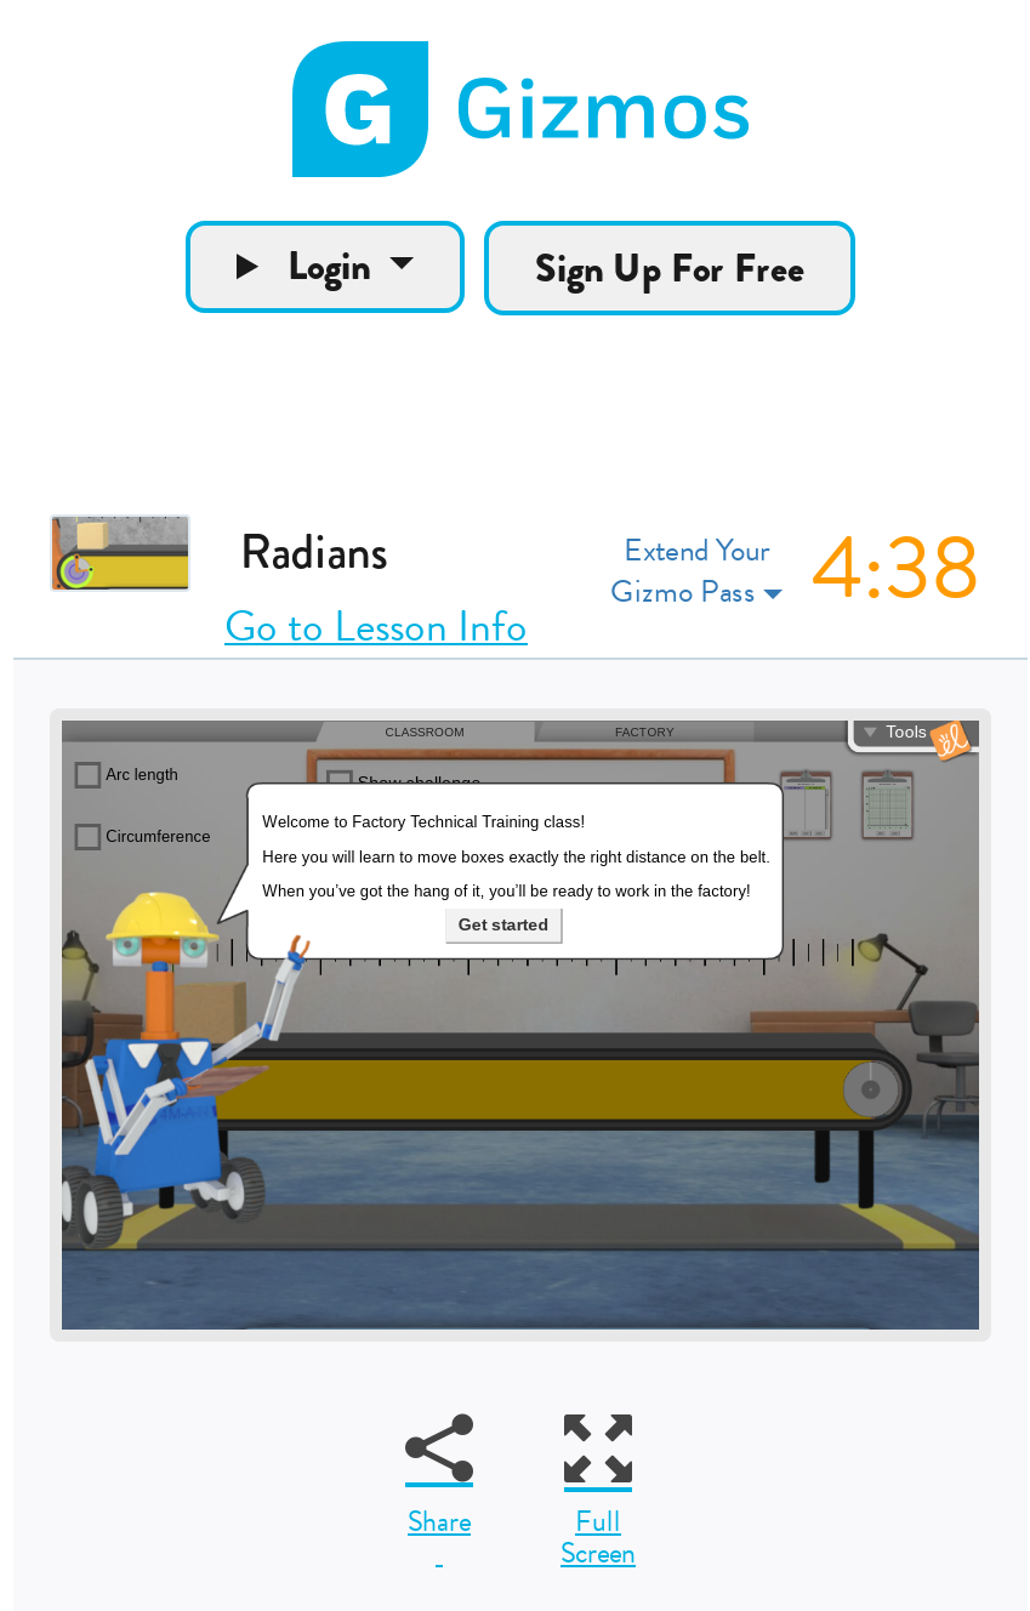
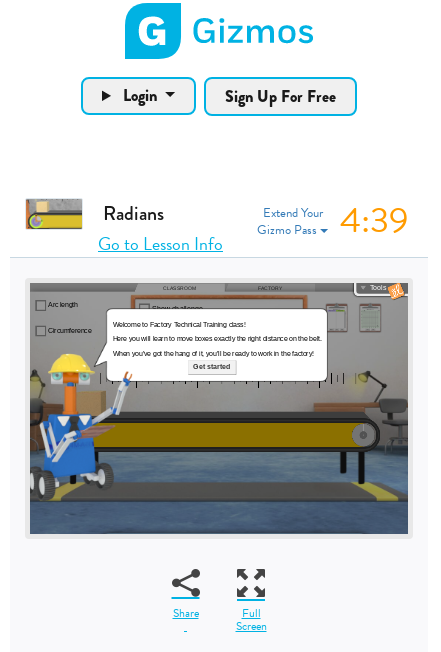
- Go to Lesson Info Gizmo Pass Extend Your 4:38
+ Go to Lesson Info Gizmo Pass Extend Your 4:39
